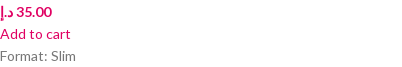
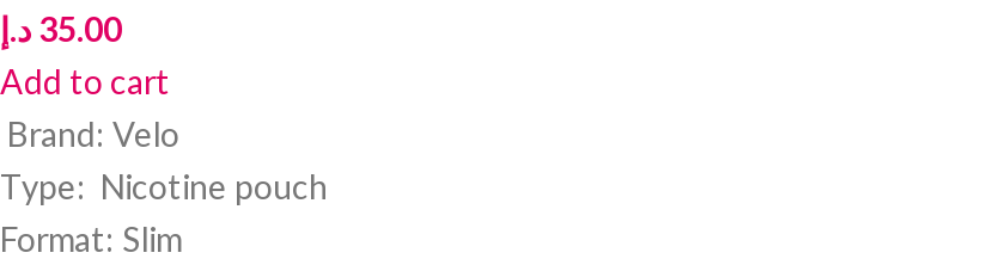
+ Brand: Velo
+ Type: Nicotine pouch
